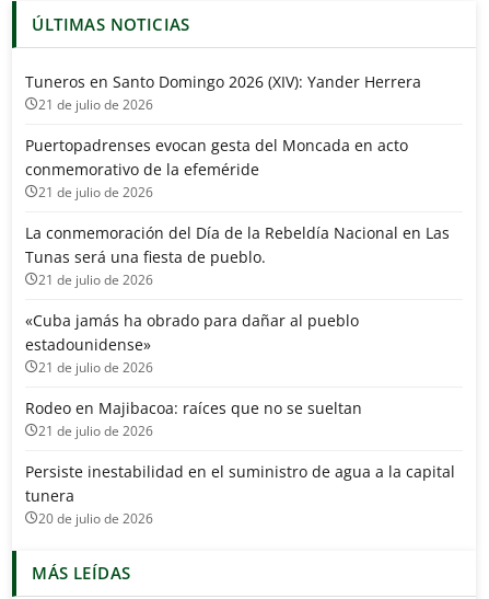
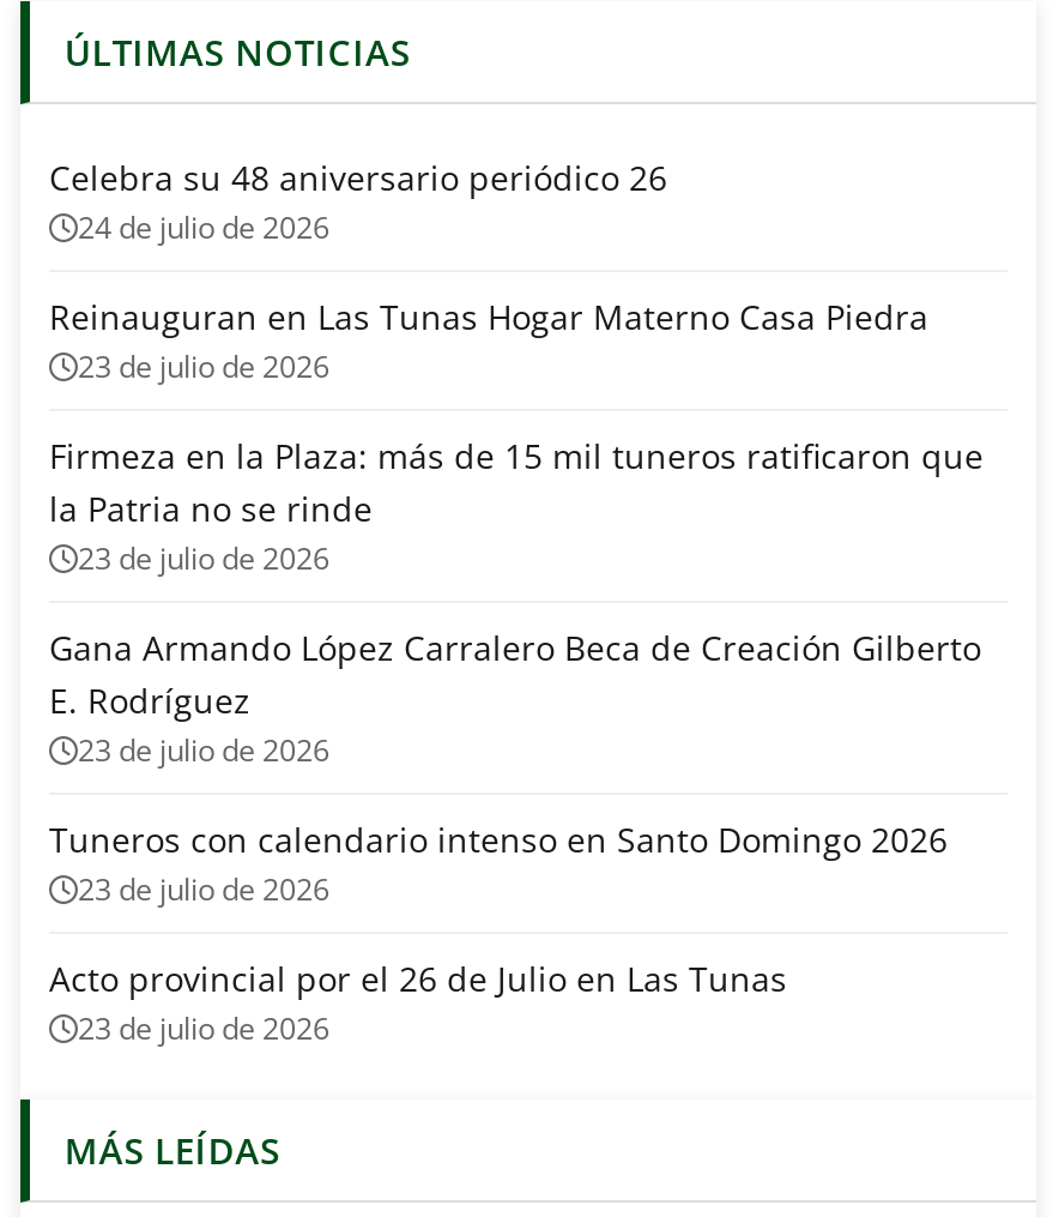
- Tuneros en Santo Domingo 2026 (XIV): Yander Herrera
- 21 de julio de 2026
+ Celebra su 48 aniversario periódico 26
+ 24 de julio de 2026

- Puertopadrenses evocan gesta del Moncada en acto
- conmemorativo de la efeméride
- 21 de julio de 2026
+ Reinauguran en Las Tunas Hogar Materno Casa Piedra
+ 23 de julio de 2026

- La conmemoración del Día de la Rebeldía Nacional en Las
- Tunas será una fiesta de pueblo.
- 21 de julio de 2026
+ Firmeza en la Plaza: más de 15 mil tuneros ratificaron que
+ la Patria no se rinde
+ 23 de julio de 2026

- «Cuba jamás ha obrado para dañar al pueblo
- estadounidense»
- 21 de julio de 2026
+ Gana Armando López Carralero Beca de Creación Gilberto
+ E. Rodríguez
+ 23 de julio de 2026

- Rodeo en Majibacoa: raíces que no se sueltan
- 21 de julio de 2026
+ Tuneros con calendario intenso en Santo Domingo 2026
+ 23 de julio de 2026

- Persiste inestabilidad en el suministro de agua a la capital
- tunera
- 20 de julio de 2026
+ Acto provincial por el 26 de Julio en Las Tunas
+ 23 de julio de 2026
